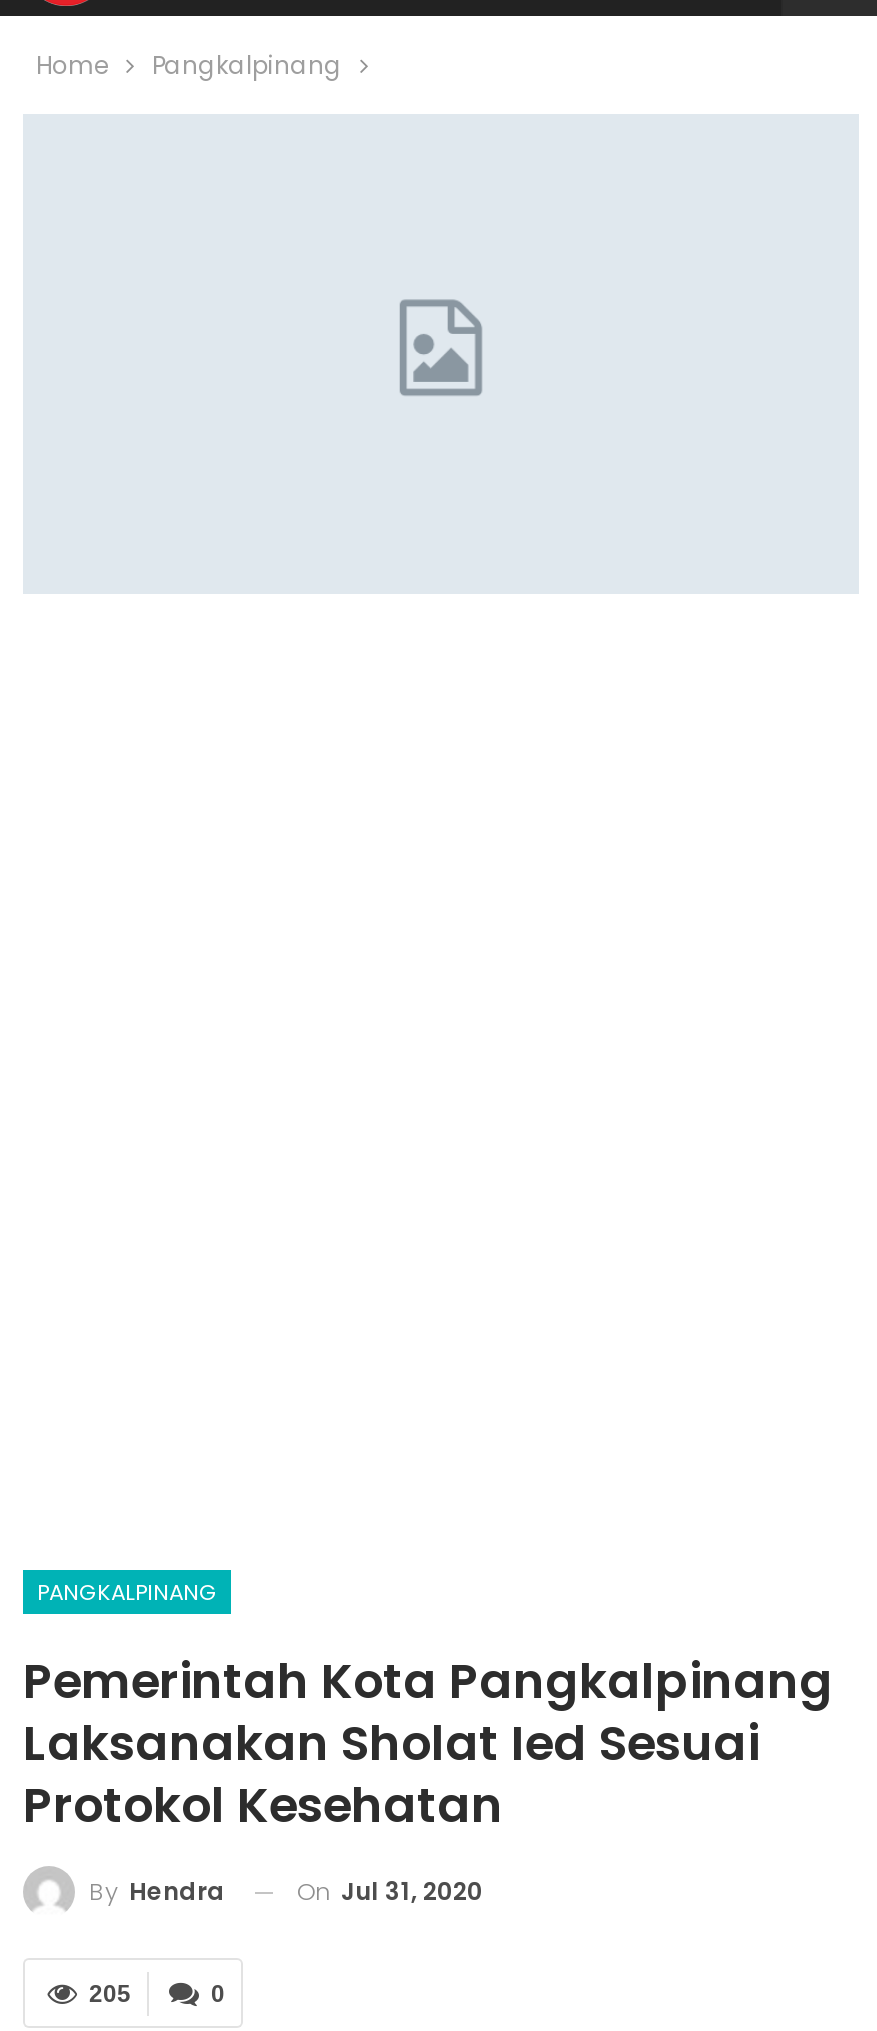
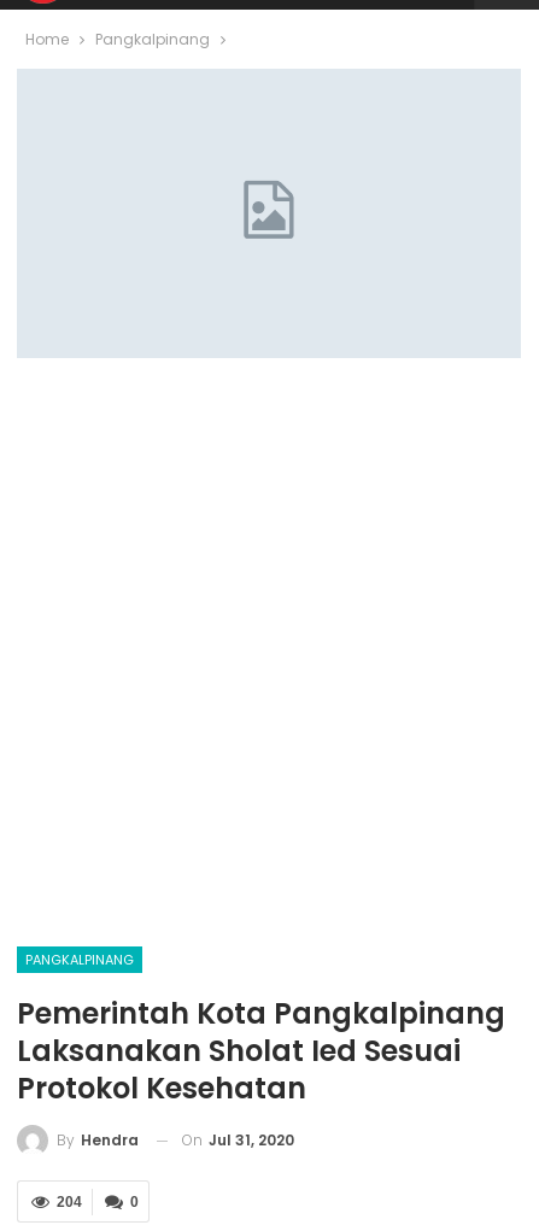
- 205
+ 204
